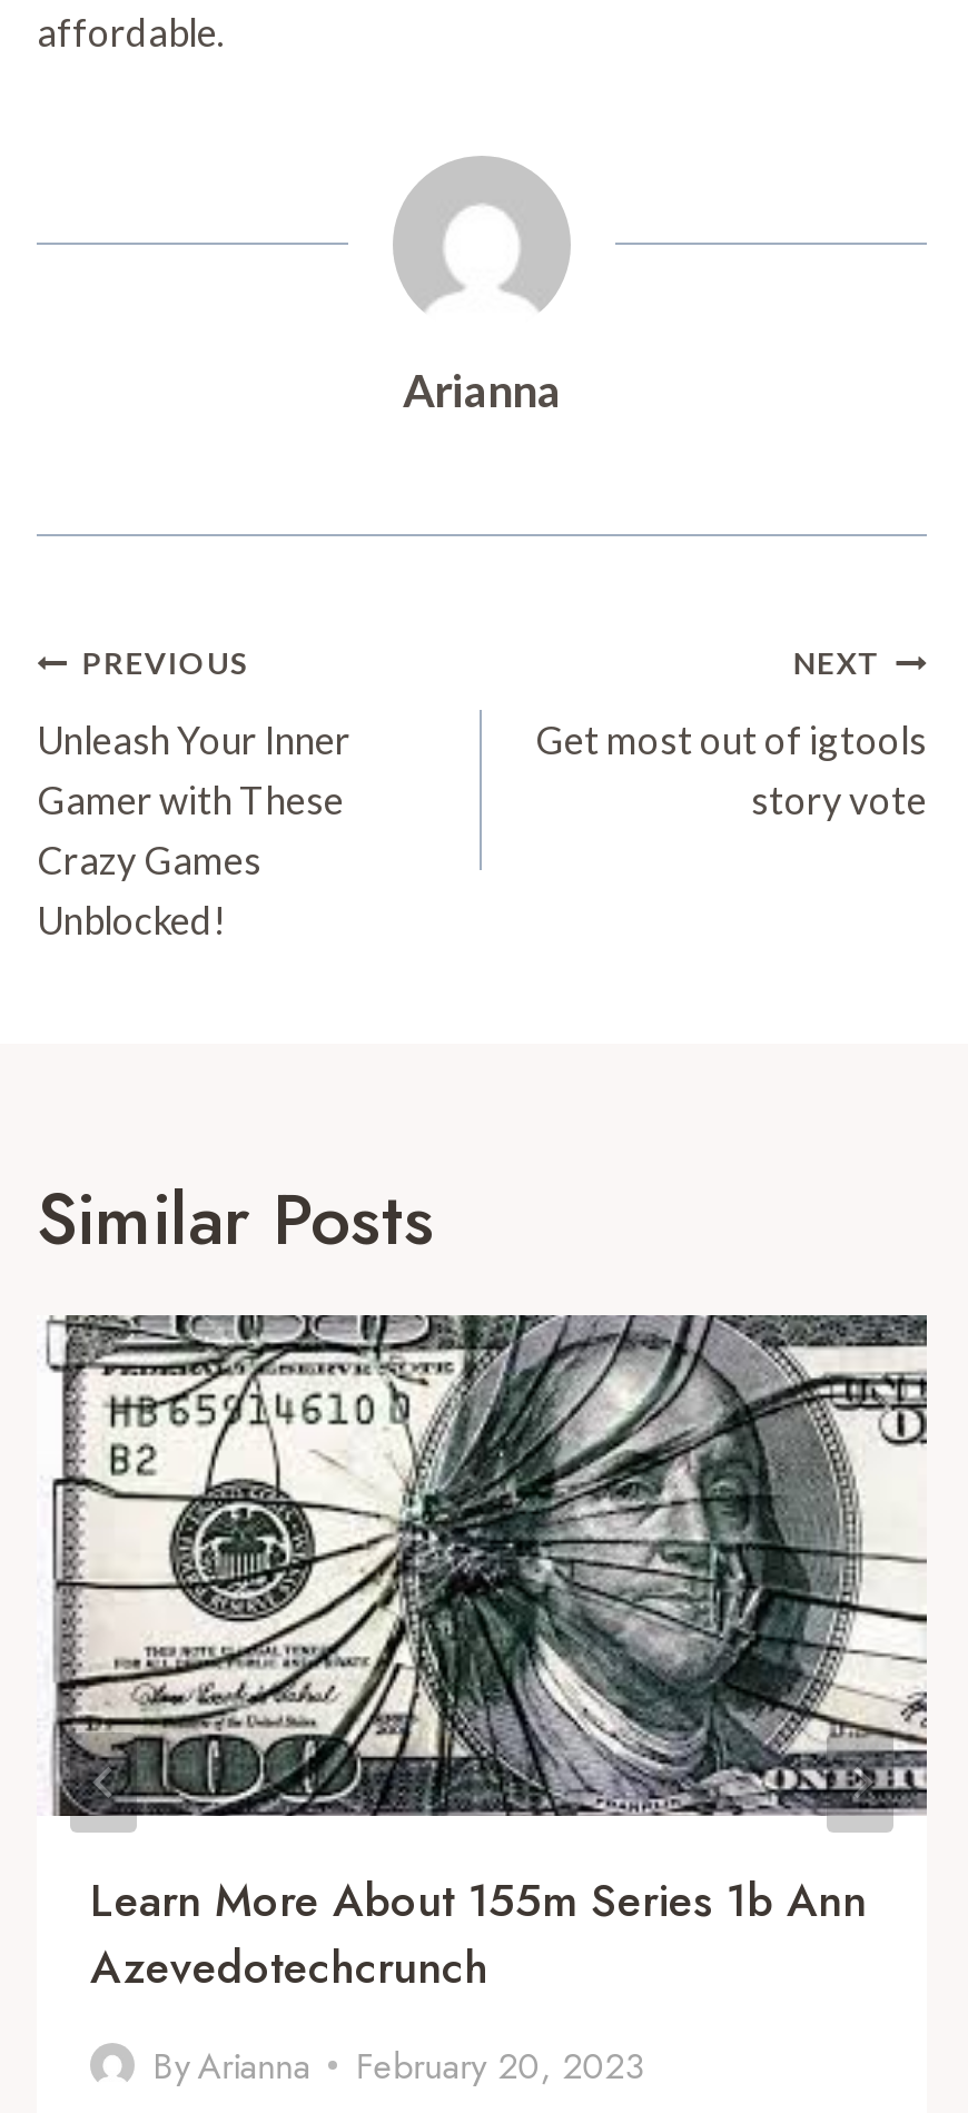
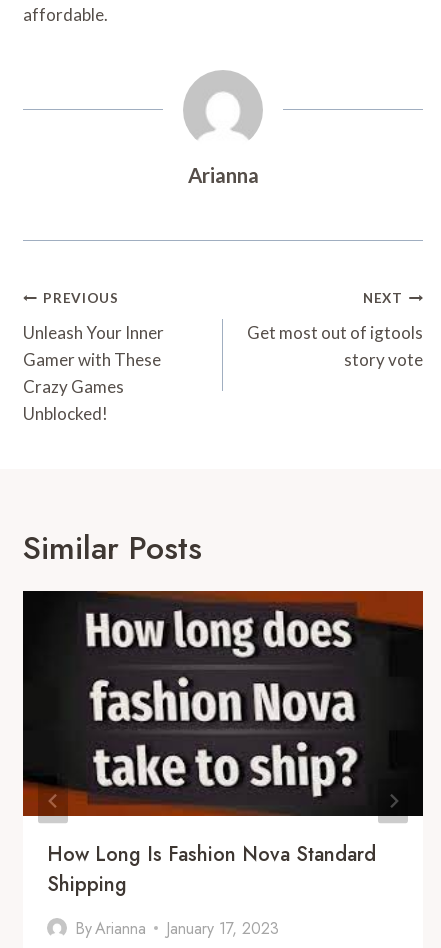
- [image]
- Learn More About 155m Series 1b Ann
- Azevedotechcrunch
+ [image]
+ How Long Is Fashion Nova Standard
+ Shipping

- By Arianna February 20, 2023
+ By Arianna January 17, 2023
